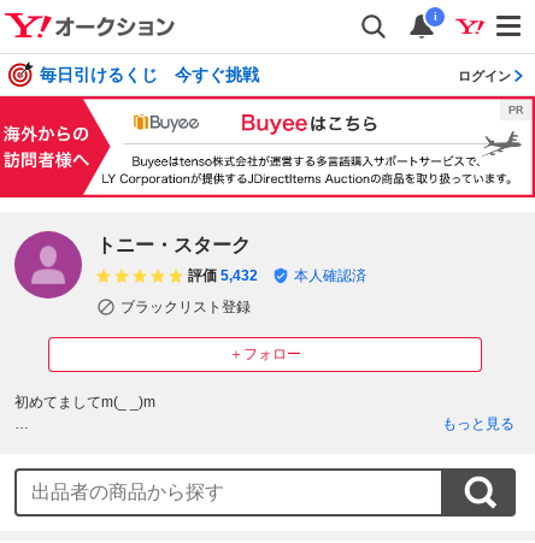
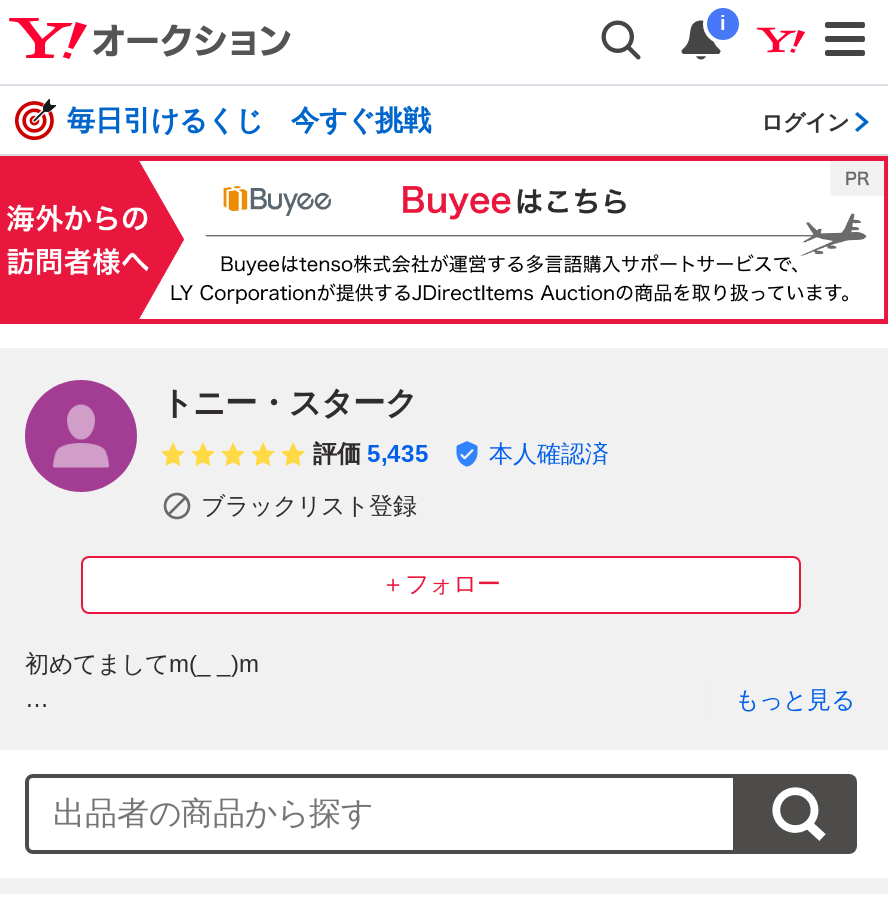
- 評価 5,432
+ 評価 5,435
